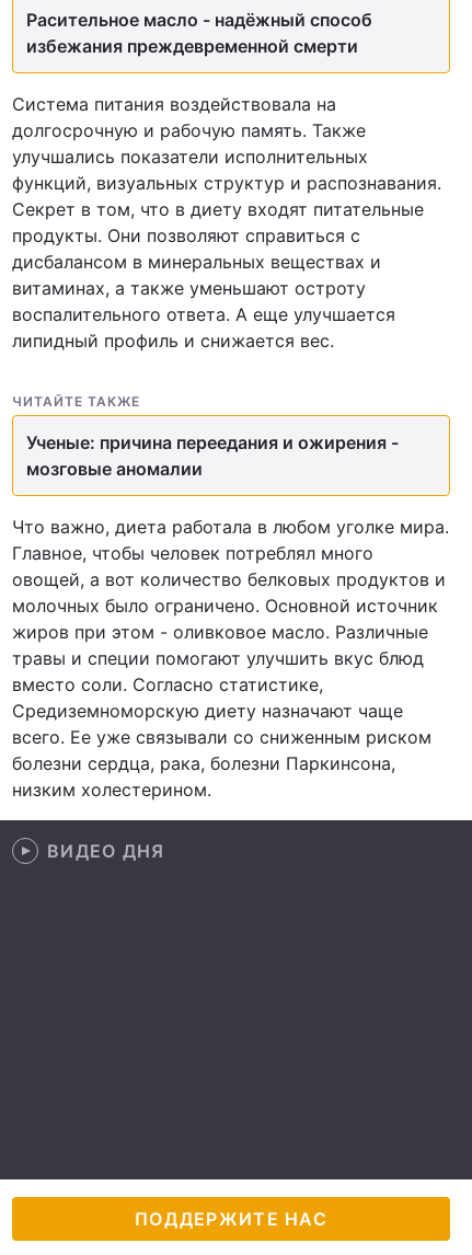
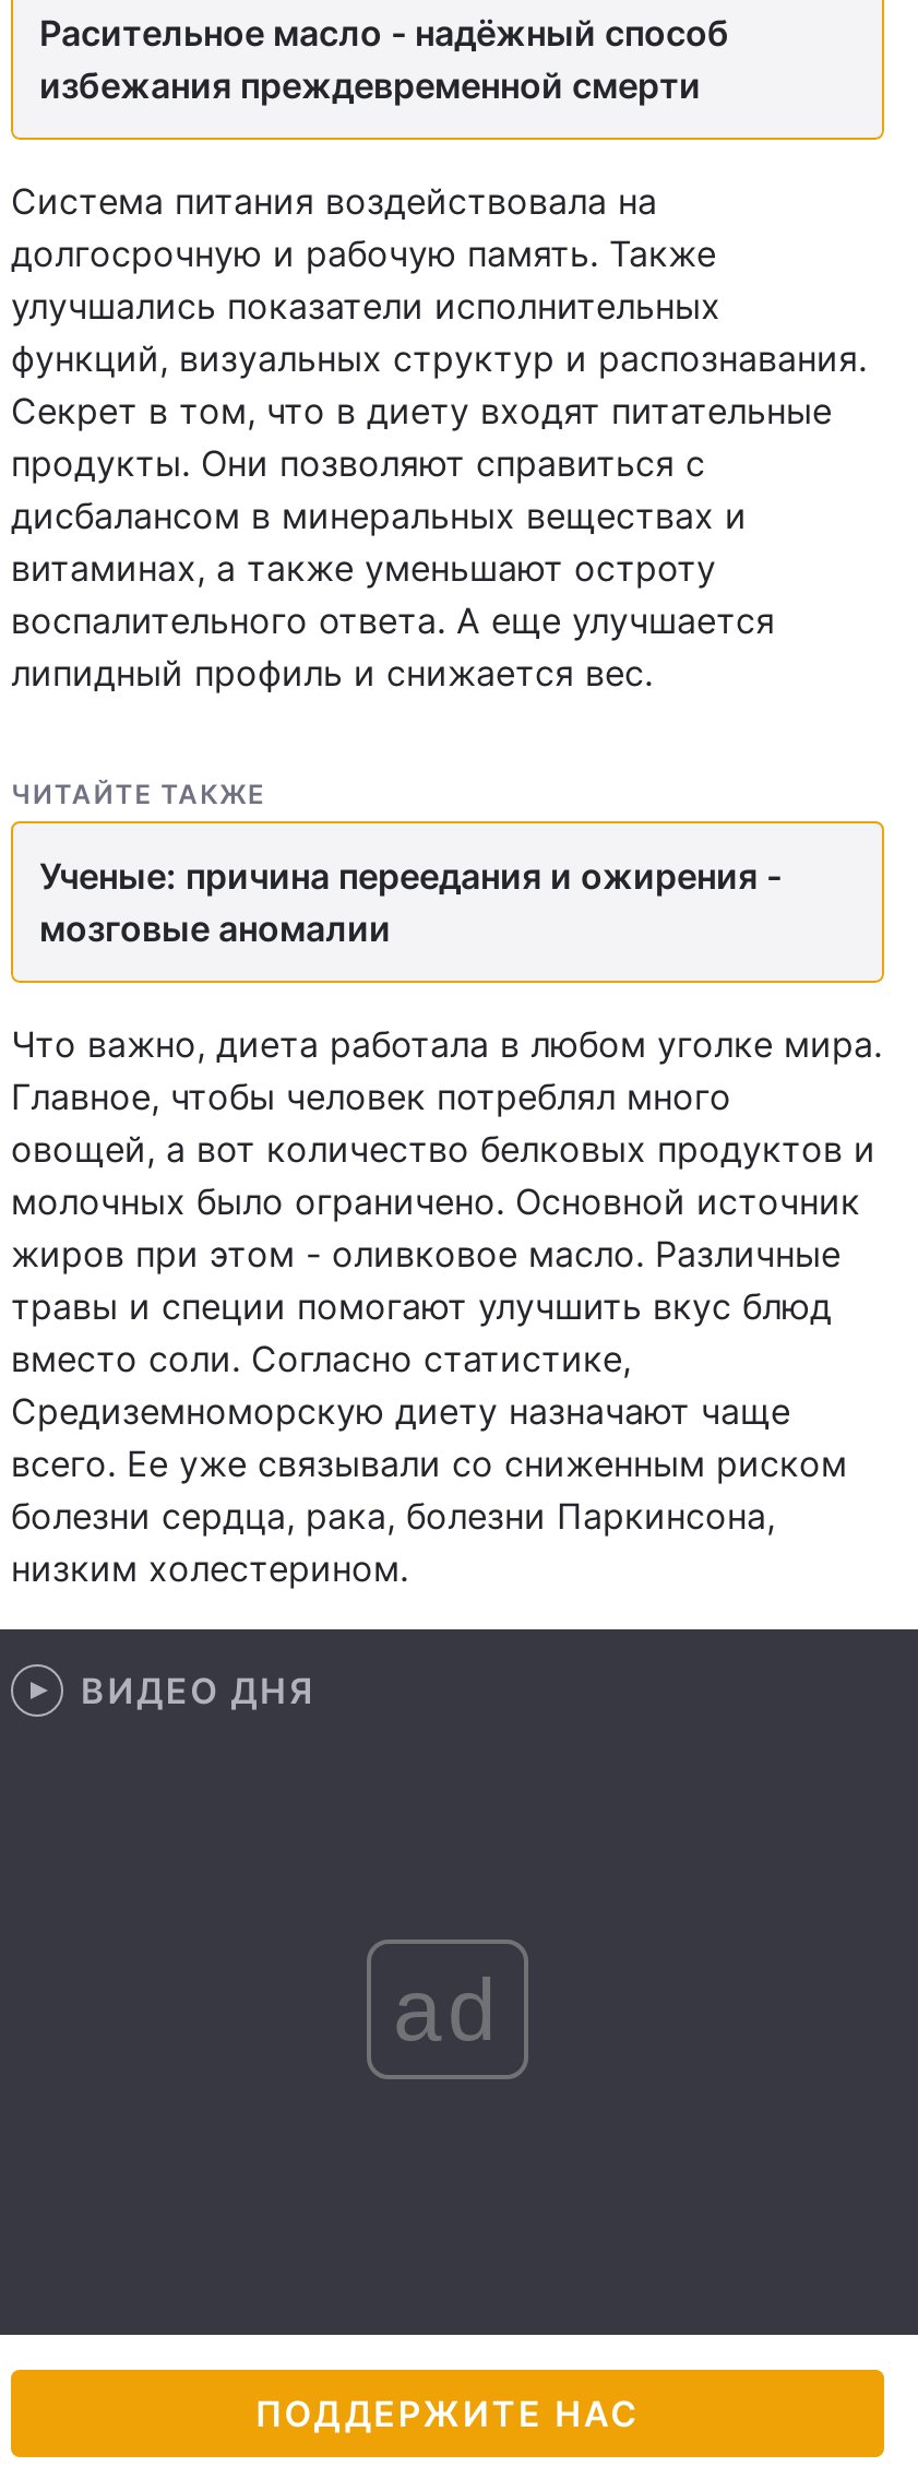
+ ad
